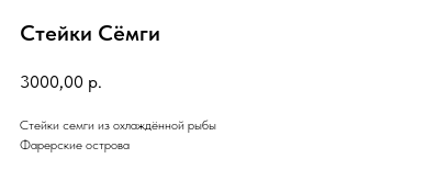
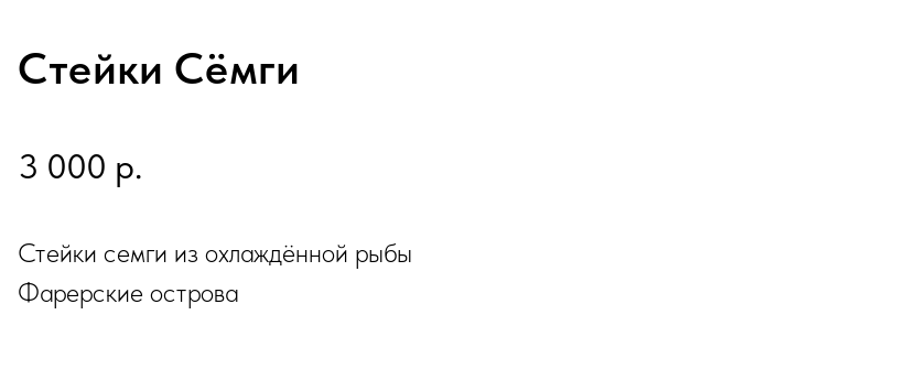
- 3000,00 р.
+ 3 000 р.
